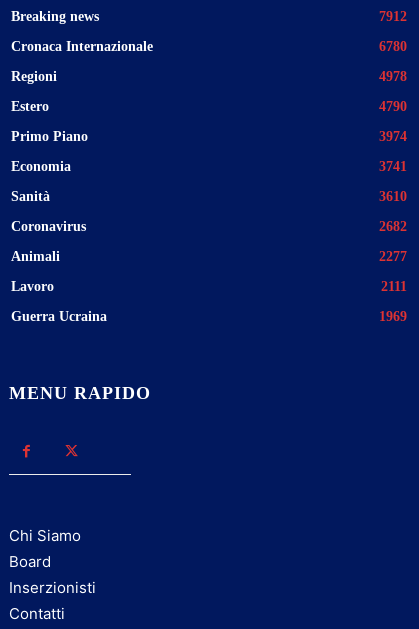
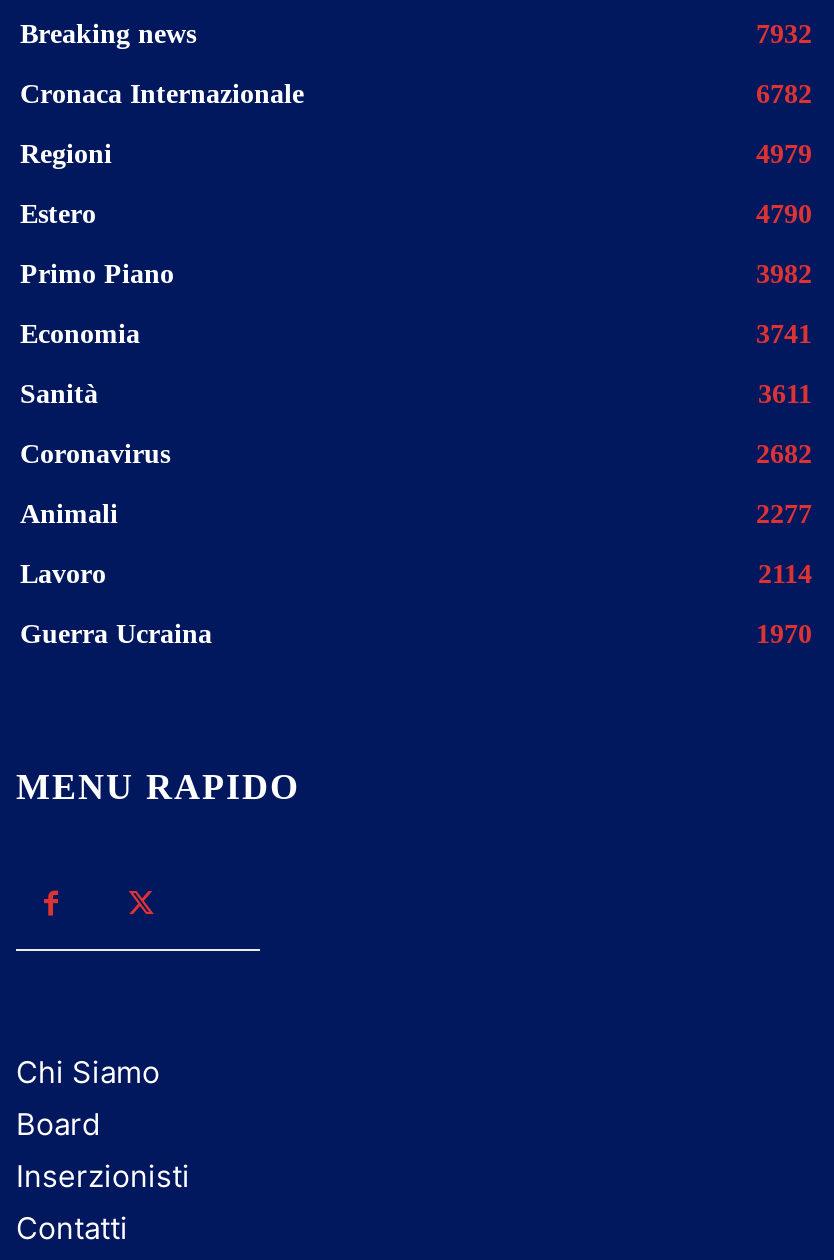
- 7912
+ 7932

- 6780
+ 6782

- 4978
+ 4979

- 3974
+ 3982

- 3610
+ 3611

- 2111
+ 2114

- 1969
+ 1970
